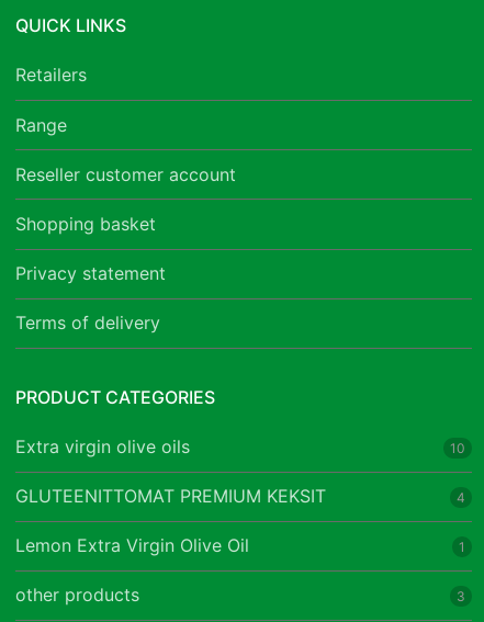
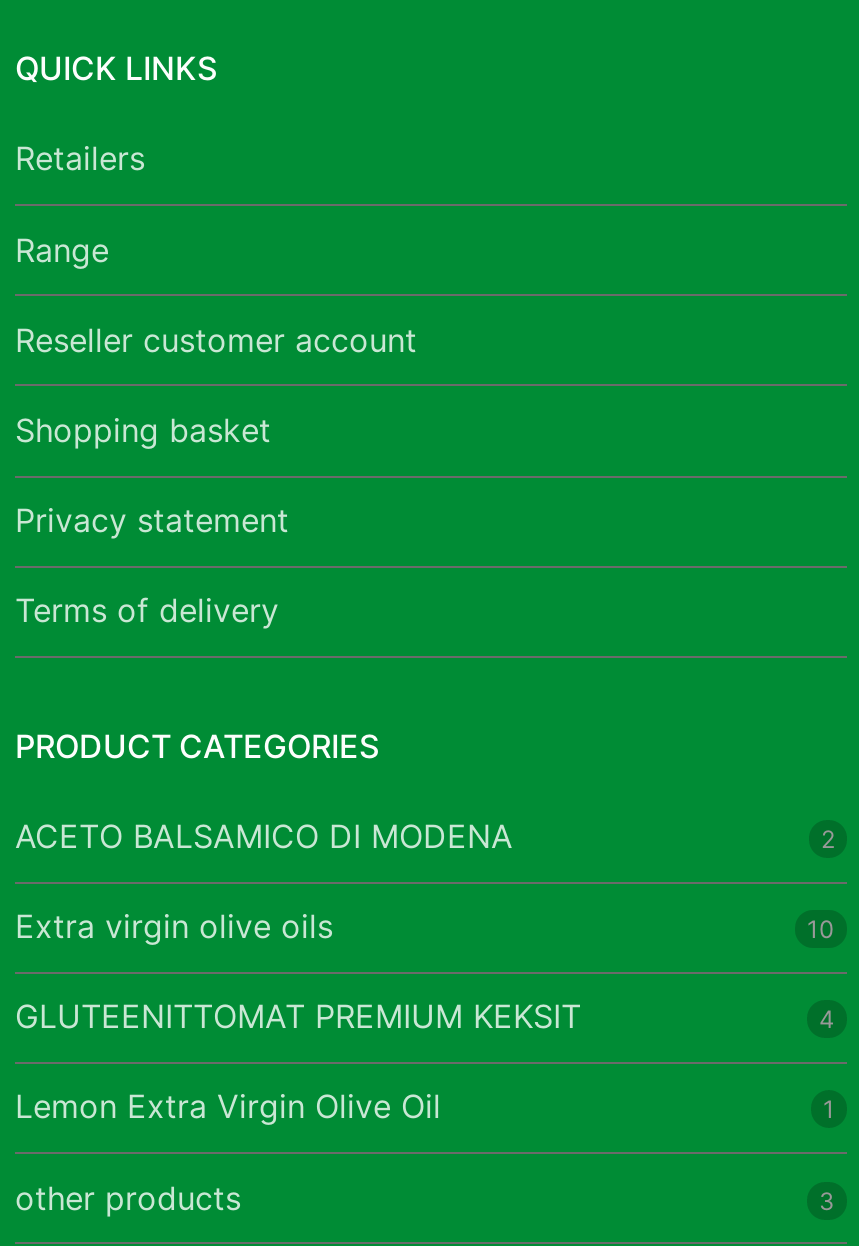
+ ACETO BALSAMICO DI MODENA
+ 2
